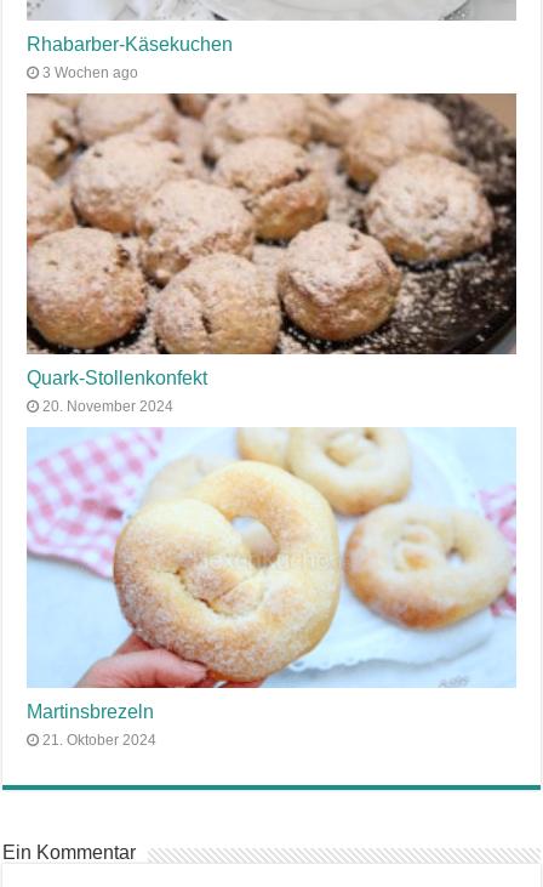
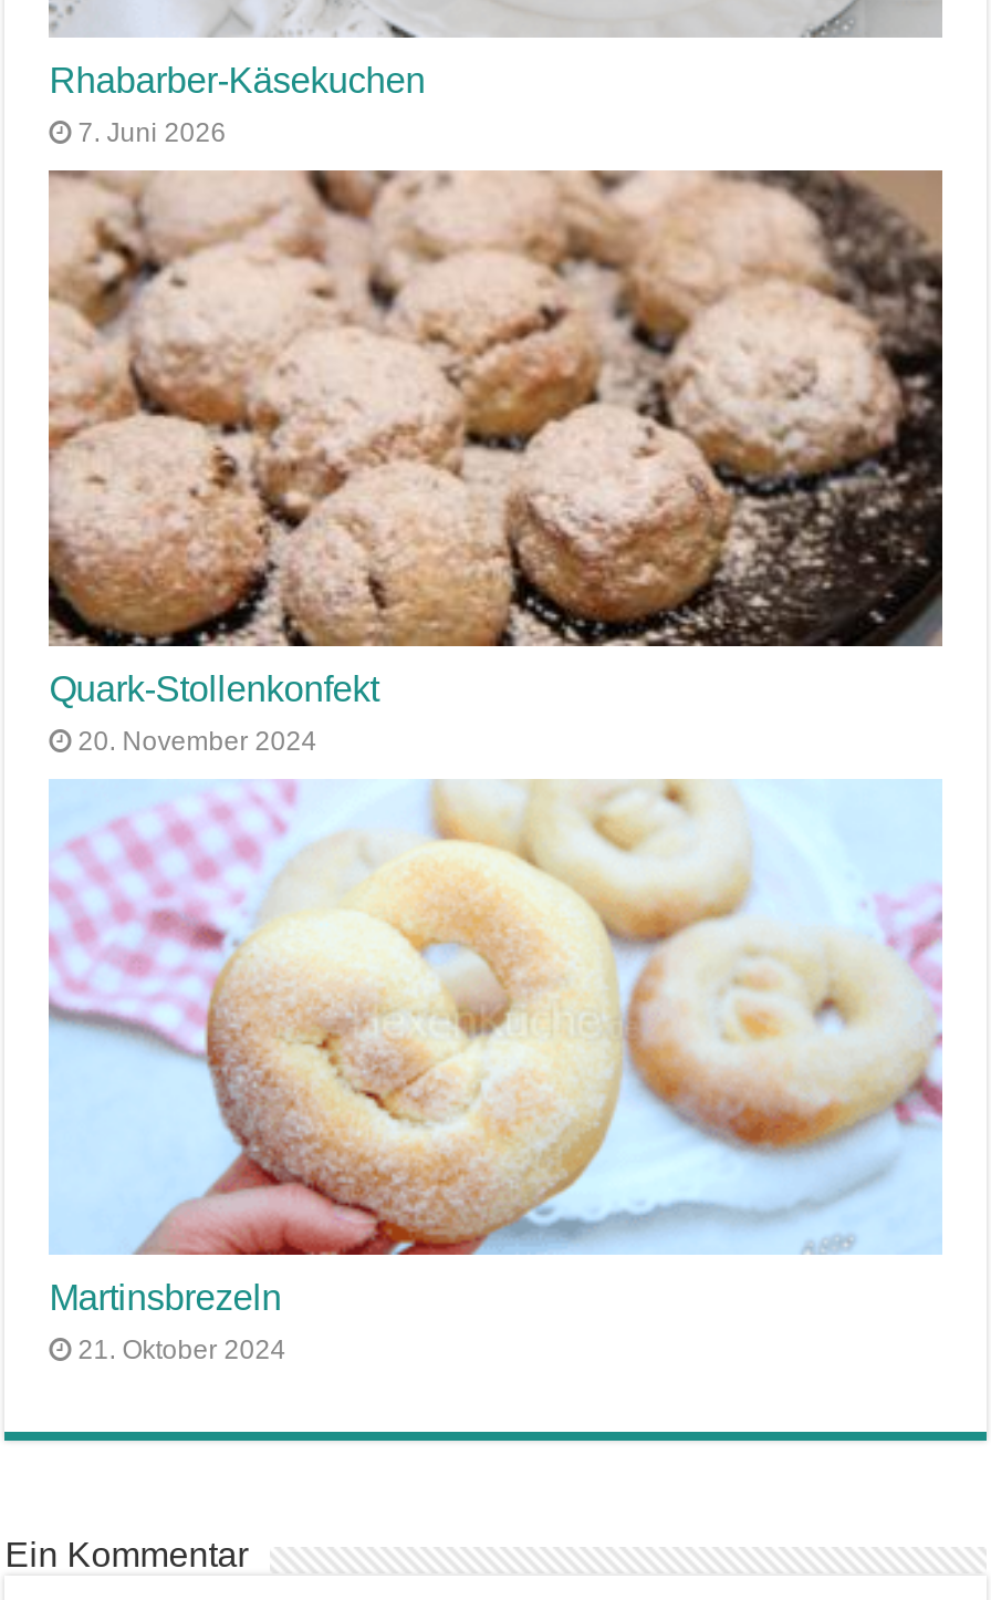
- 3 Wochen ago
+ 7. Juni 2026
